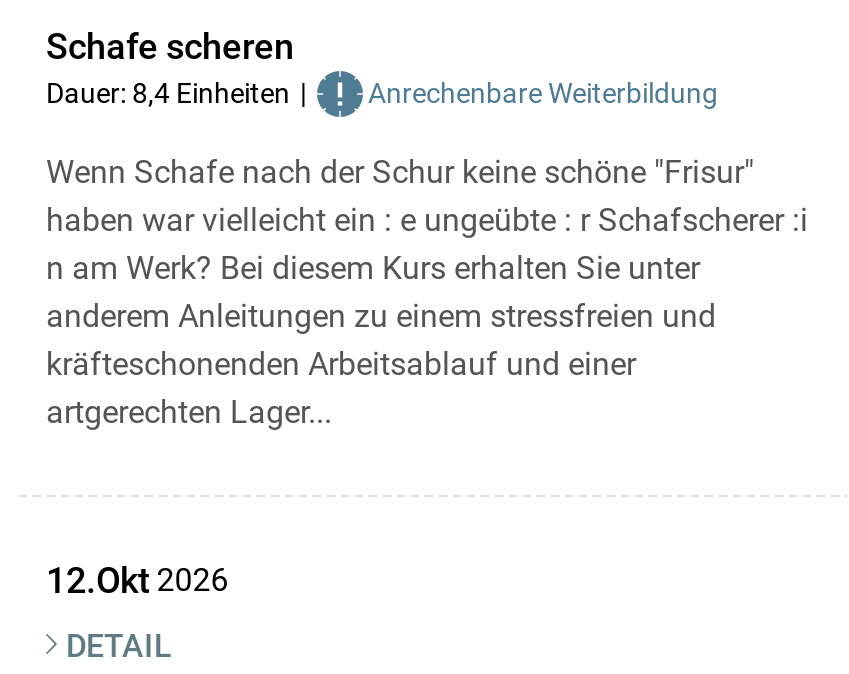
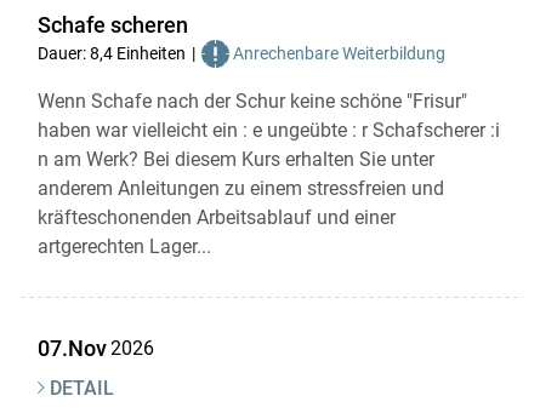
- 12.Okt 2026
+ 07.Nov 2026
